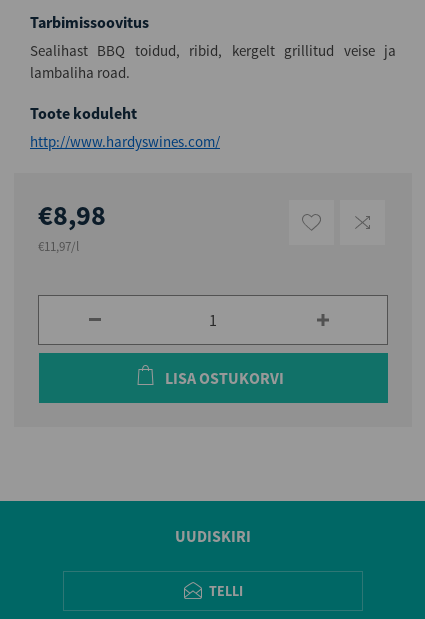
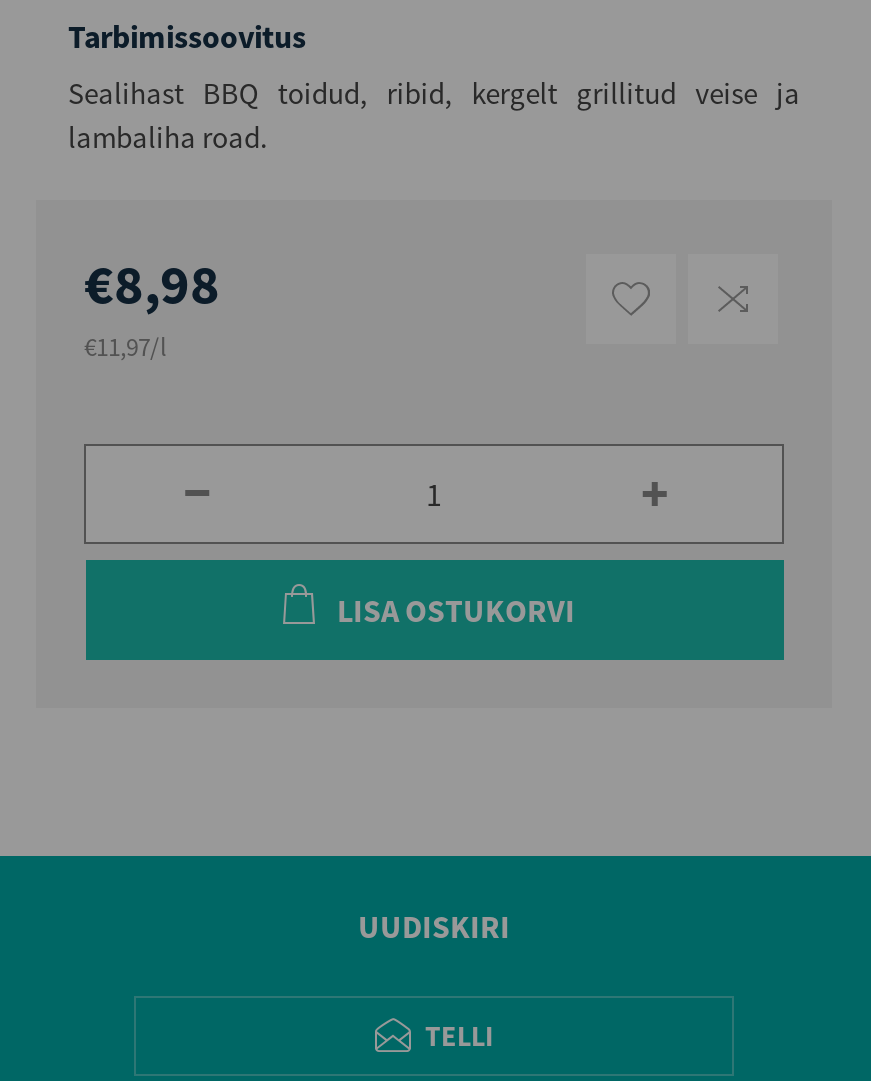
- Toote koduleht
- http://www.hardyswines.com/
